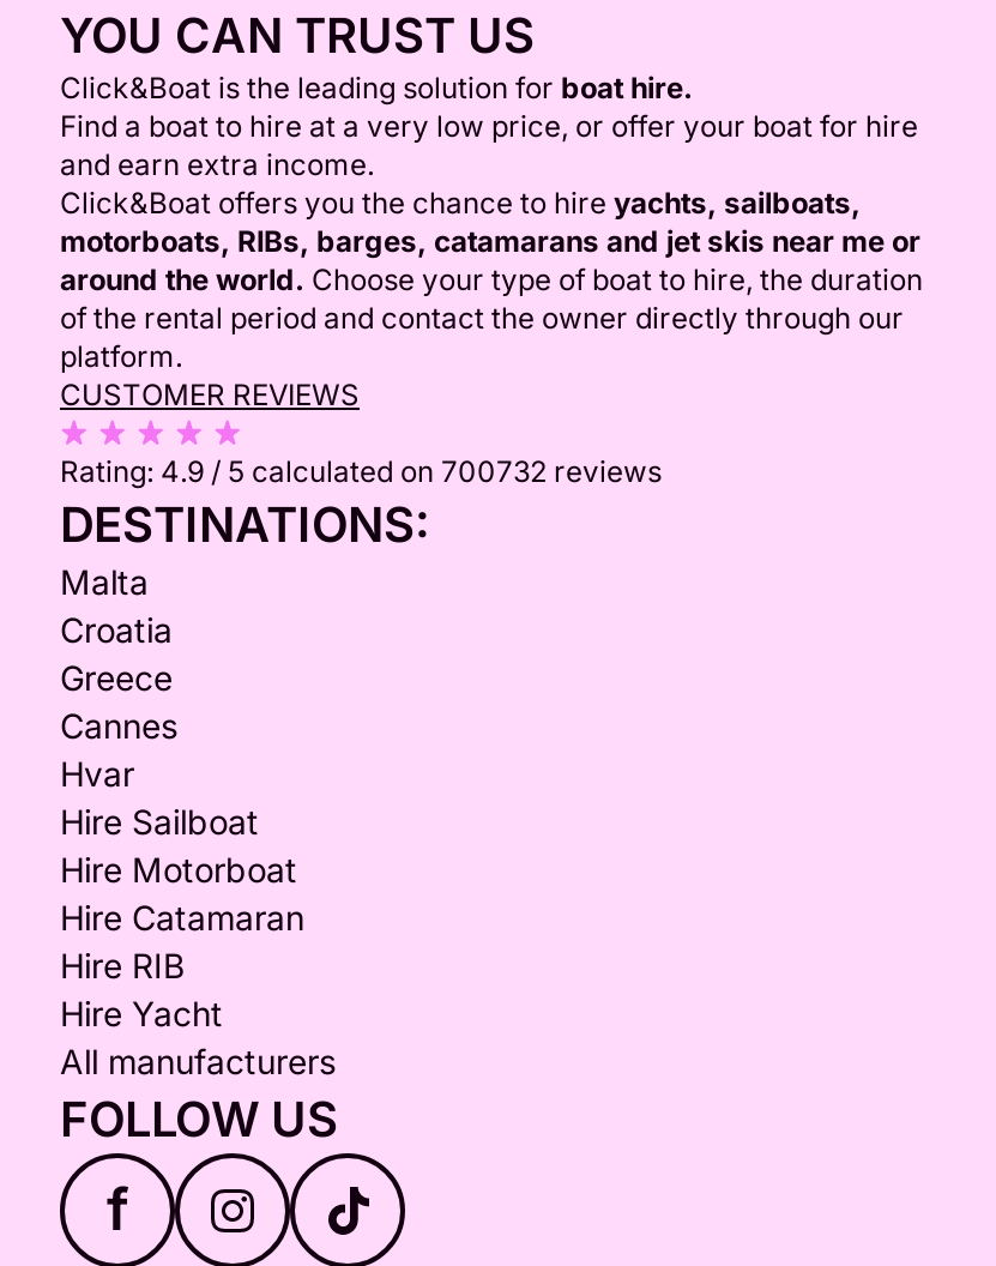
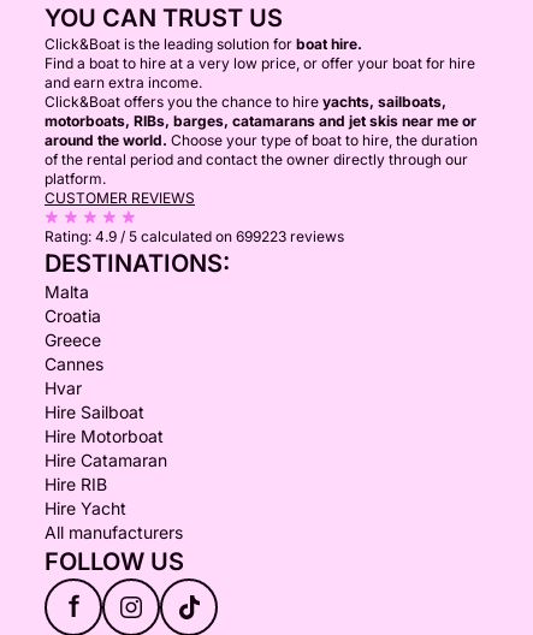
- Rating: 4.9 / 5 calculated on 700732 reviews
+ Rating: 4.9 / 5 calculated on 699223 reviews
